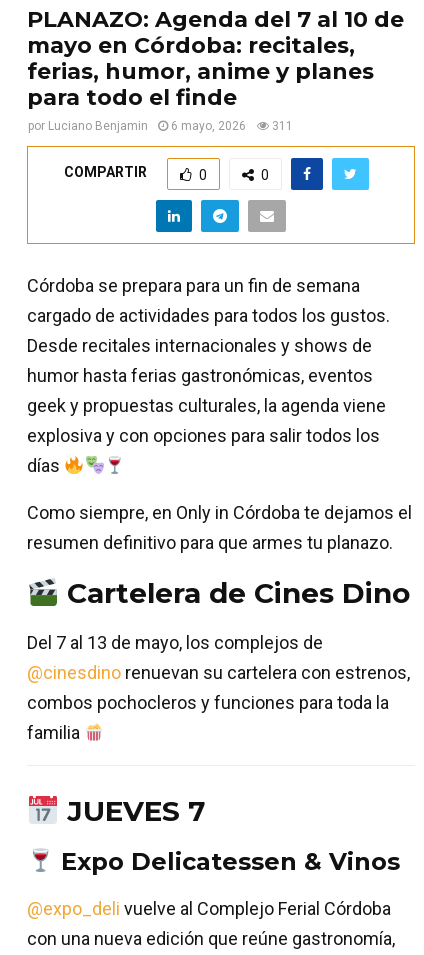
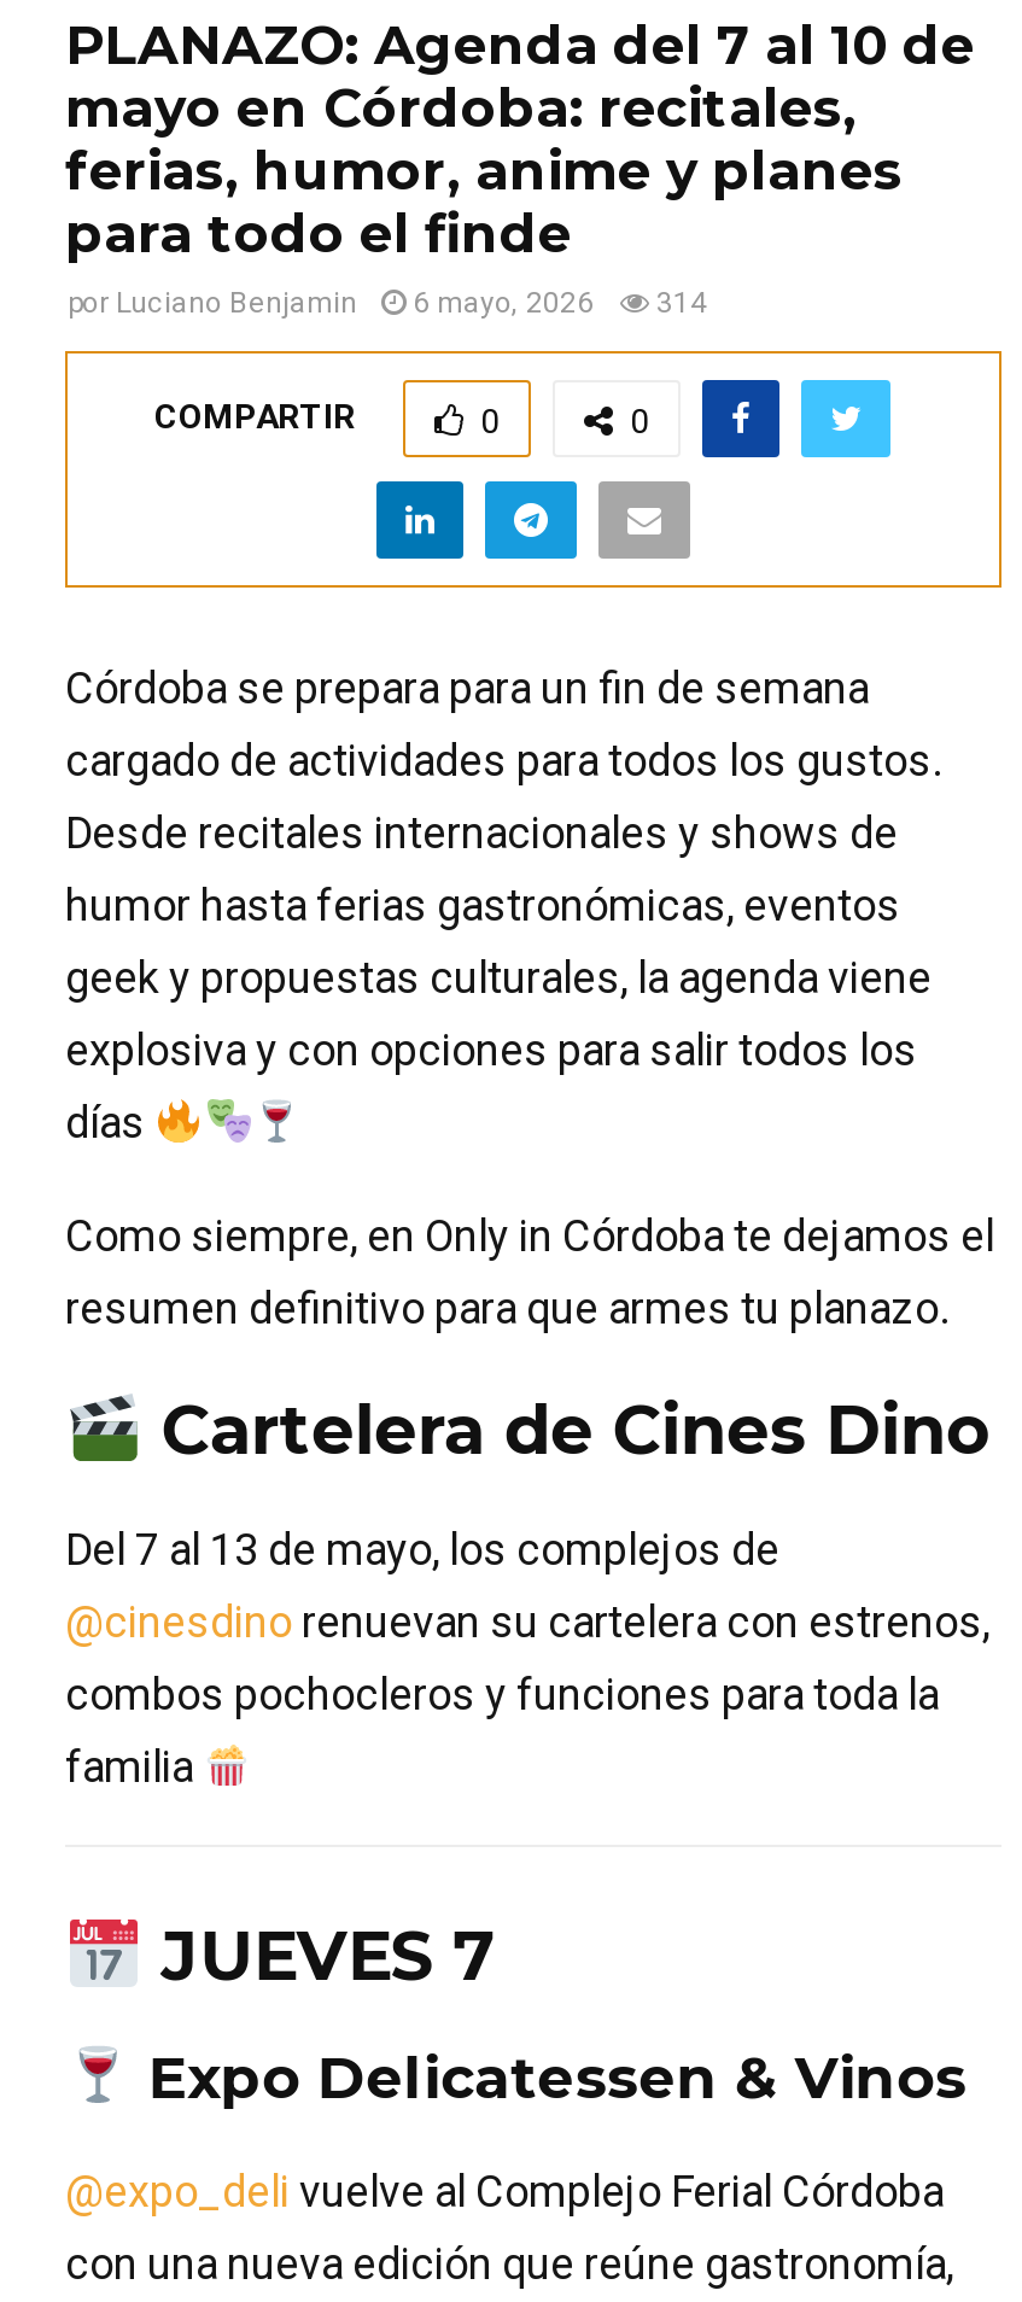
- por Luciano Benjamin 6 mayo, 2026 311
+ por Luciano Benjamin 6 mayo, 2026 314
